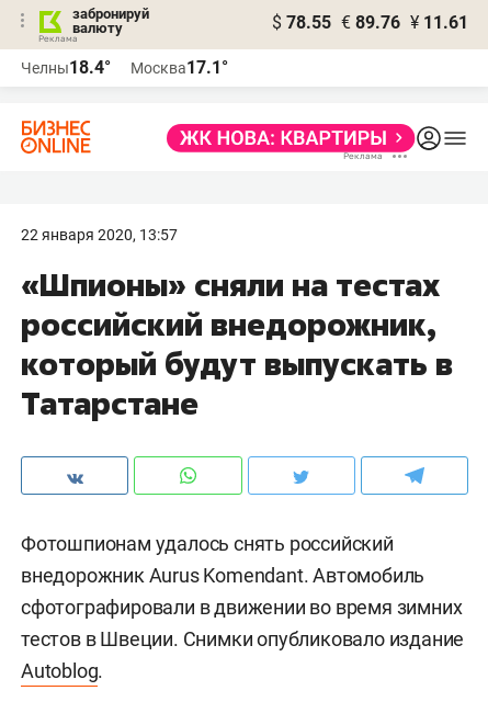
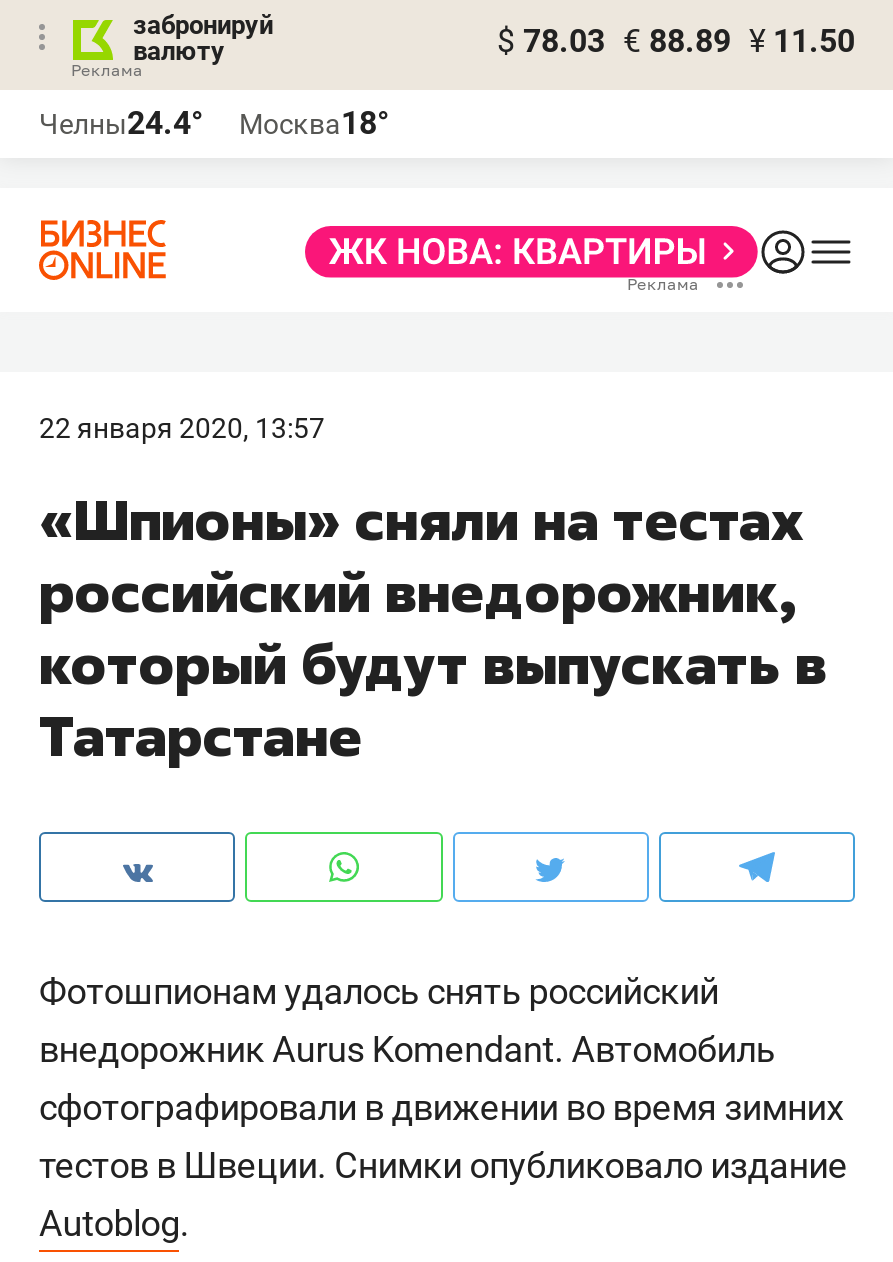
- $ 78.55 € 89.76 ¥ 11.61
+ $ 78.03 € 88.89 ¥ 11.50

- Челны18.4°
+ Челны24.4°

- Москва17.1°
+ Москва18°
